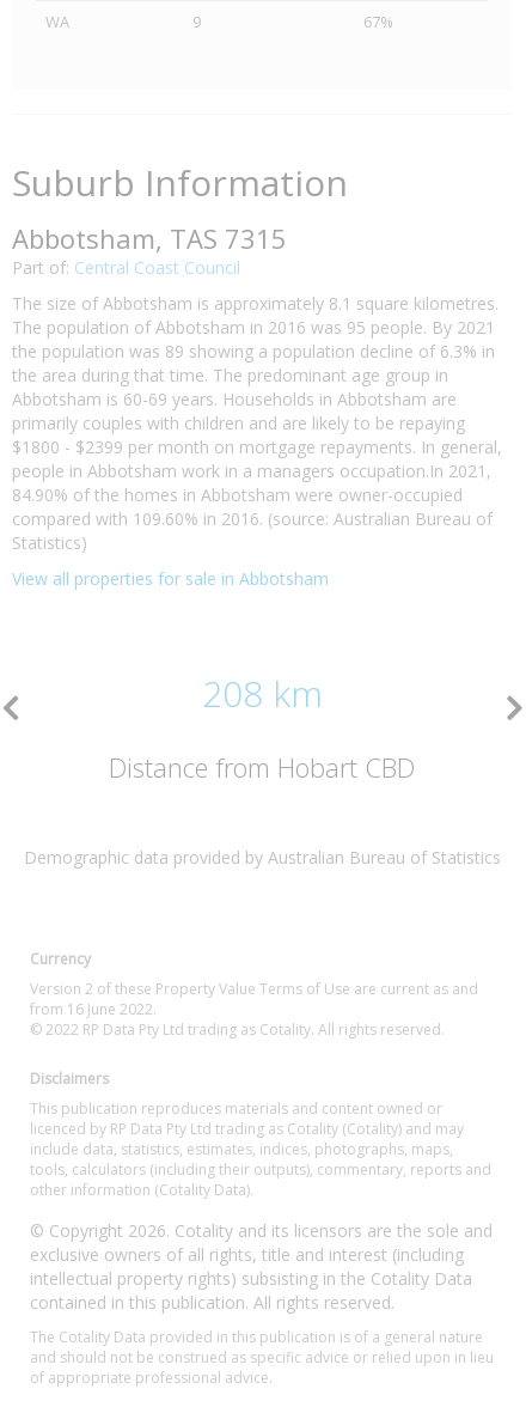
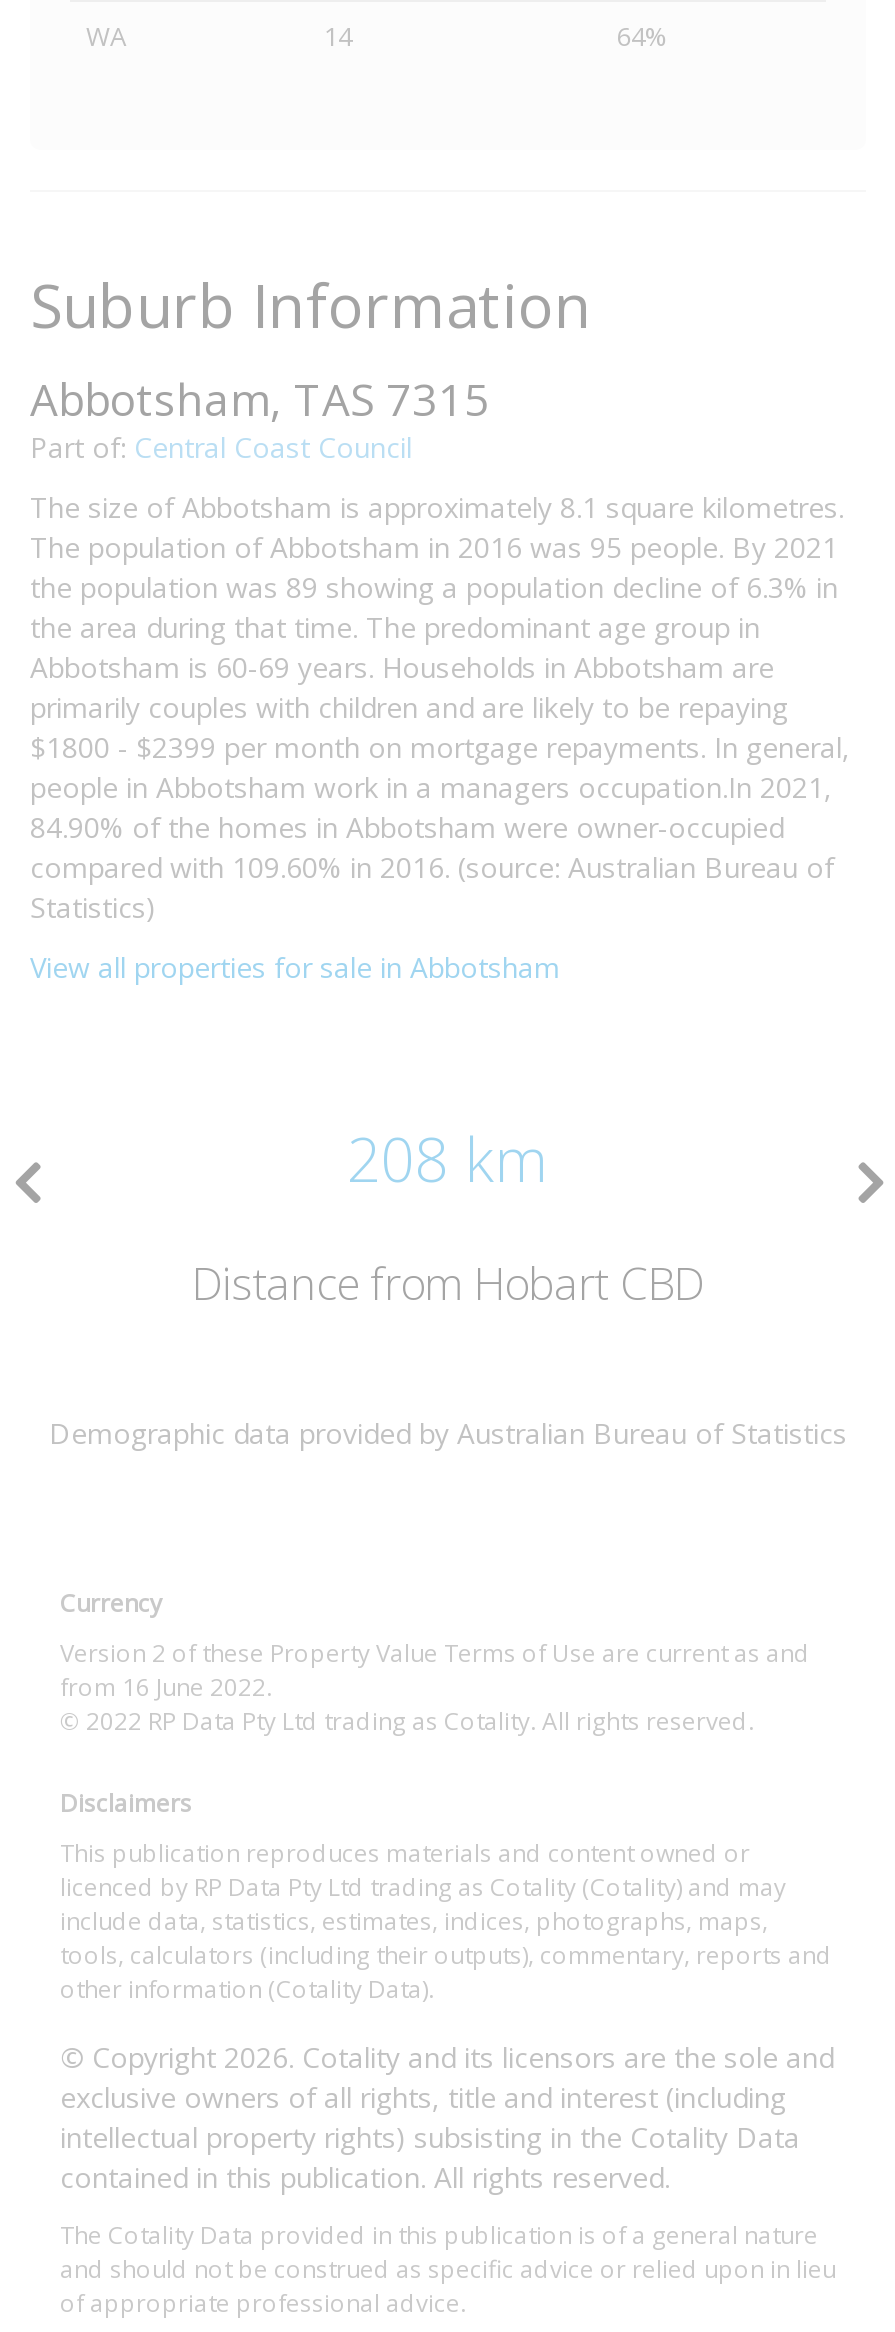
- 9
+ 14

- 67%
+ 64%
